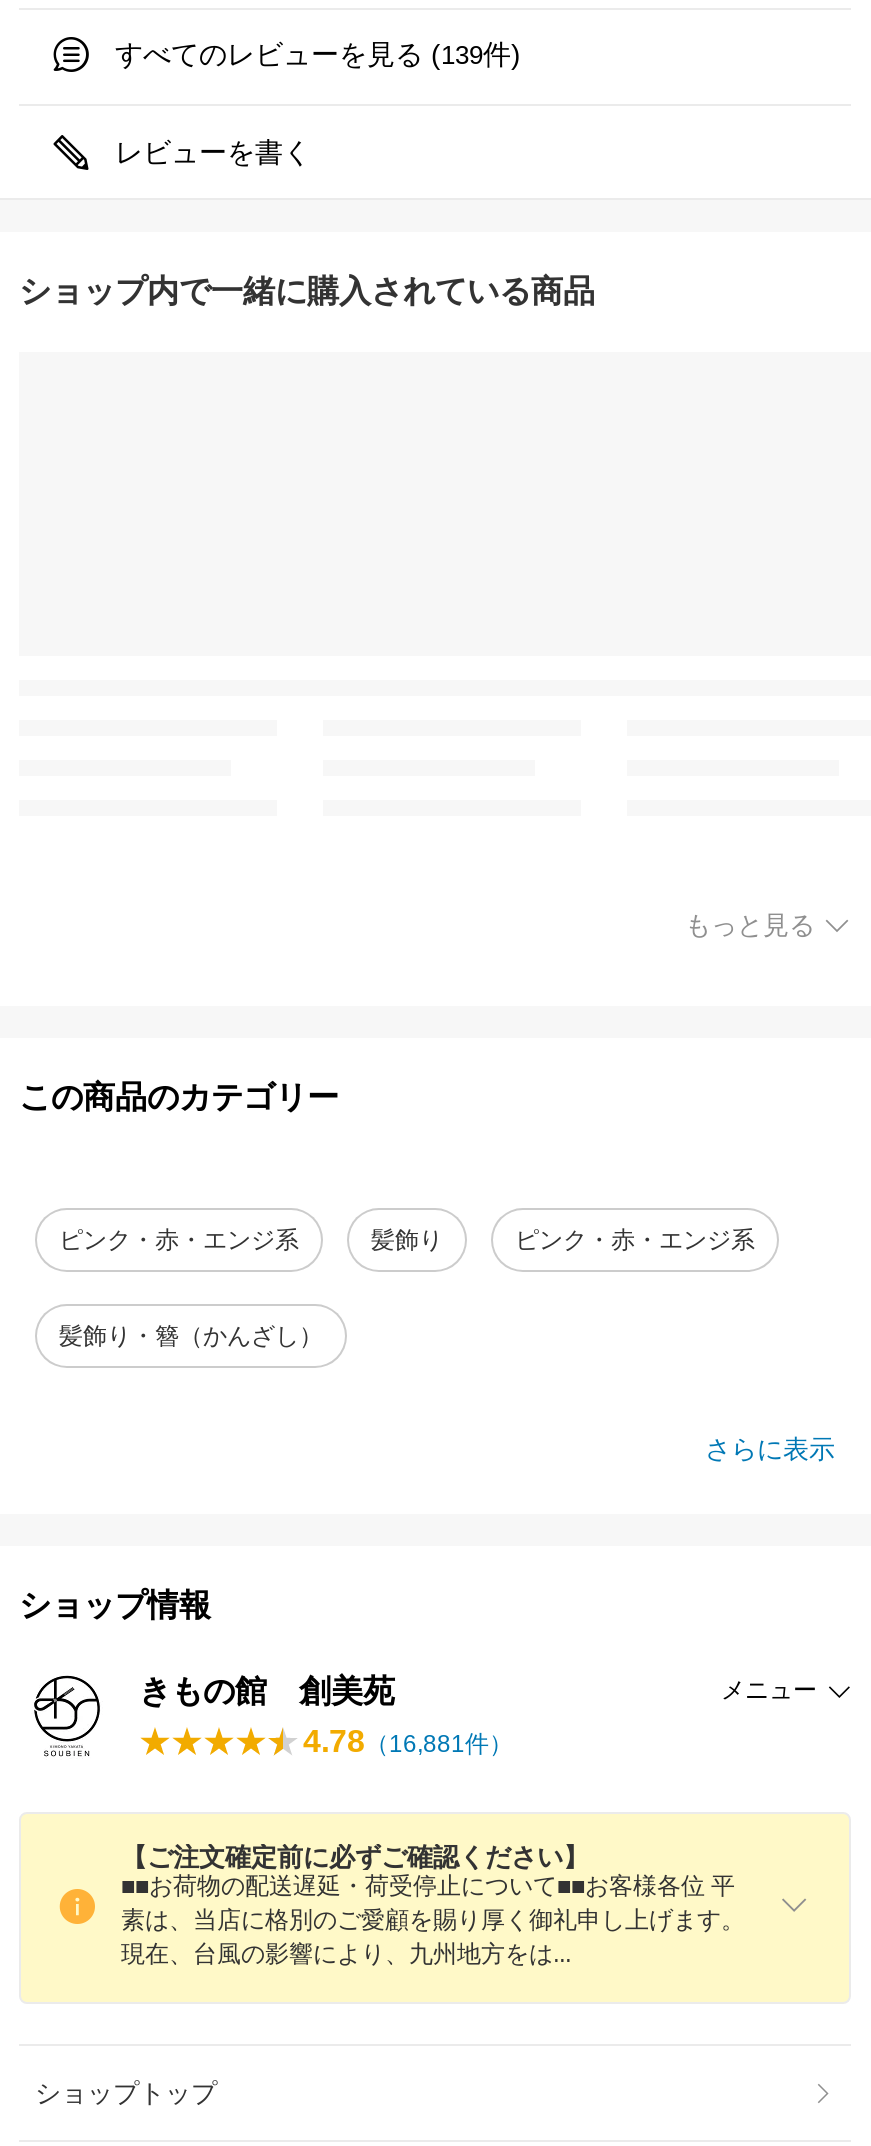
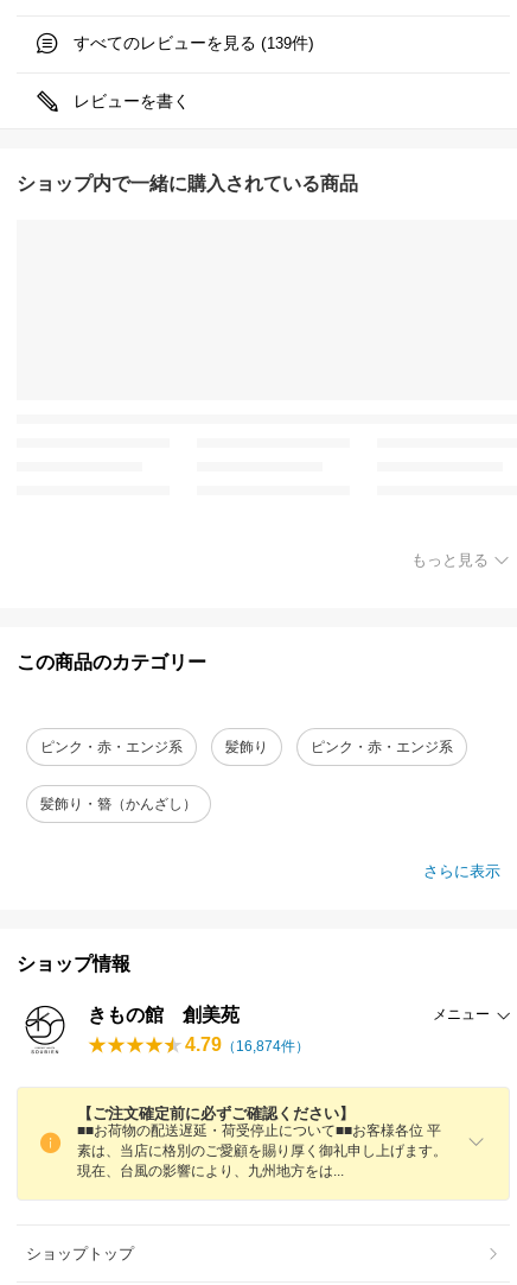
- 4.78（16,881件）
+ 4.79（16,874件）
